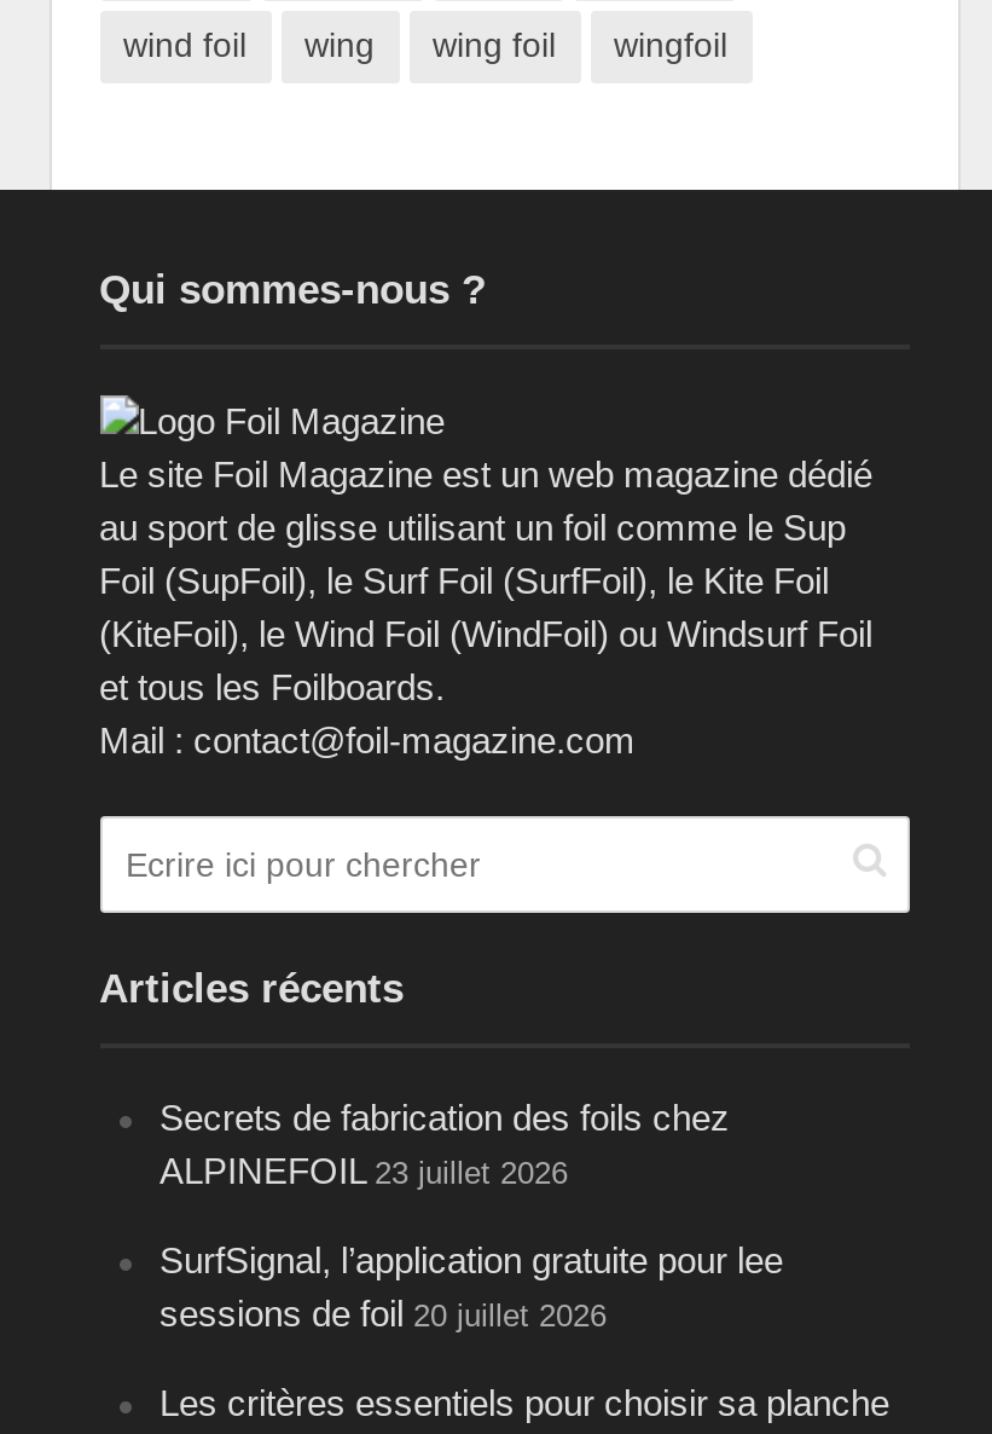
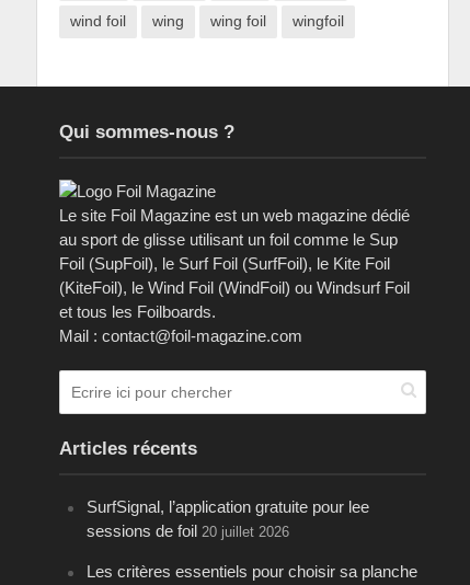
- Secrets de fabrication des foils chez
- ALPINEFOIL 23 juillet 2026
